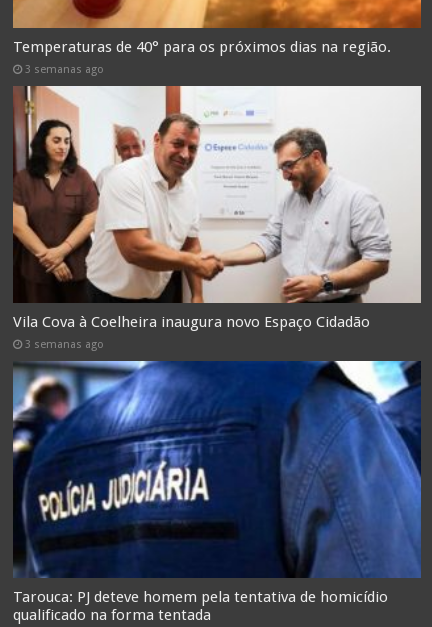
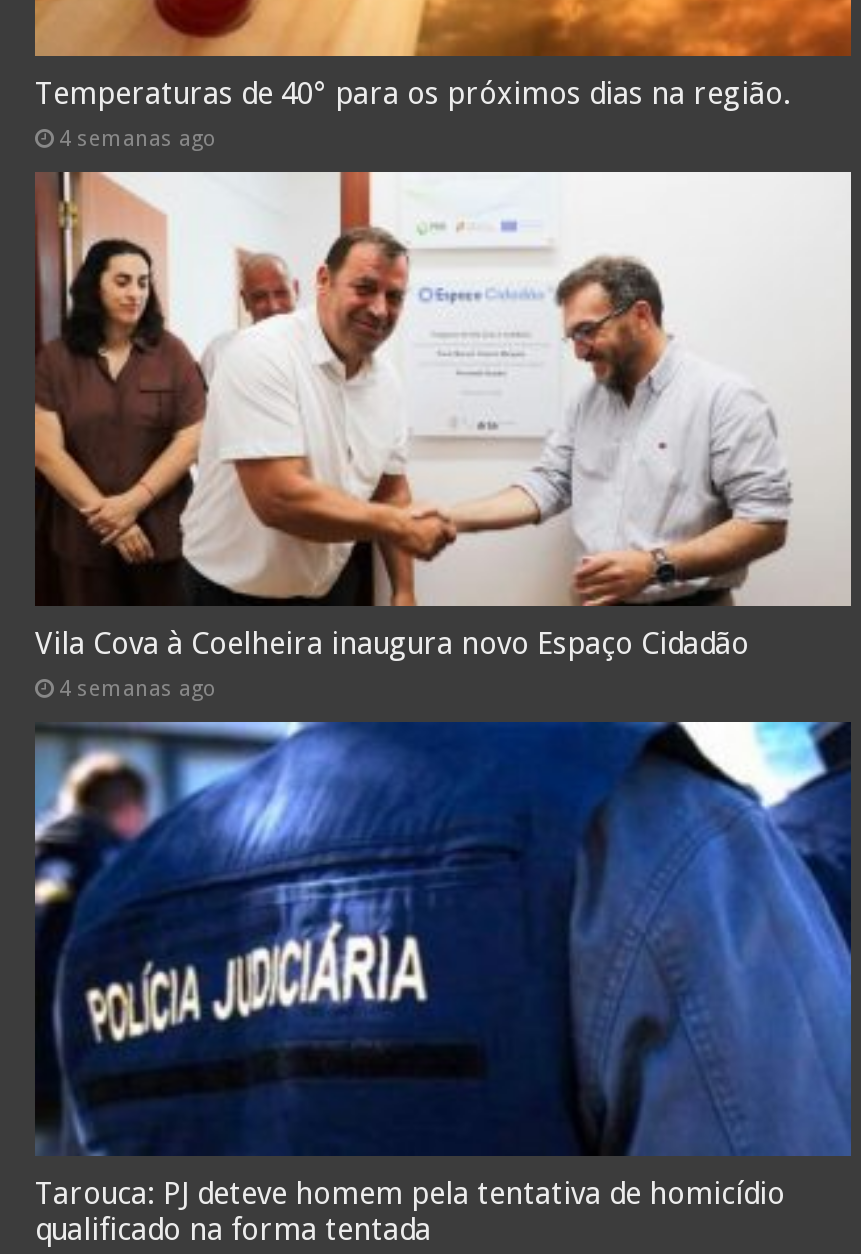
- 3 semanas ago
+ 4 semanas ago

- 3 semanas ago
+ 4 semanas ago
